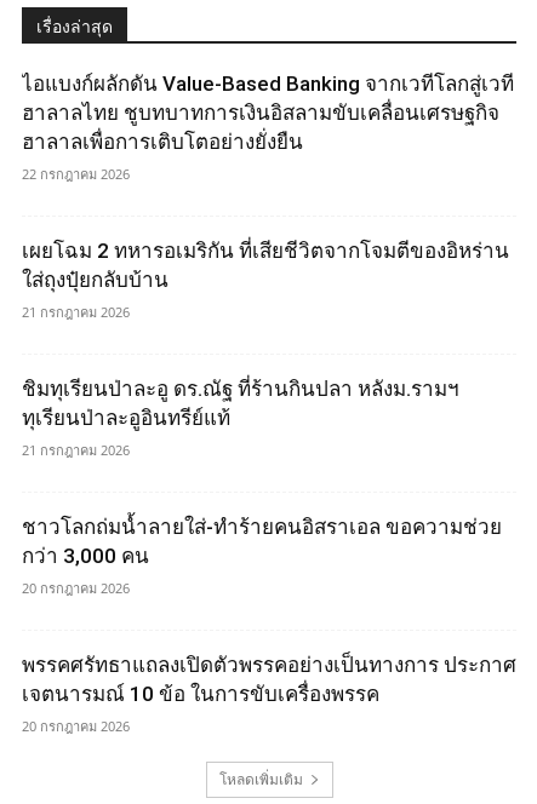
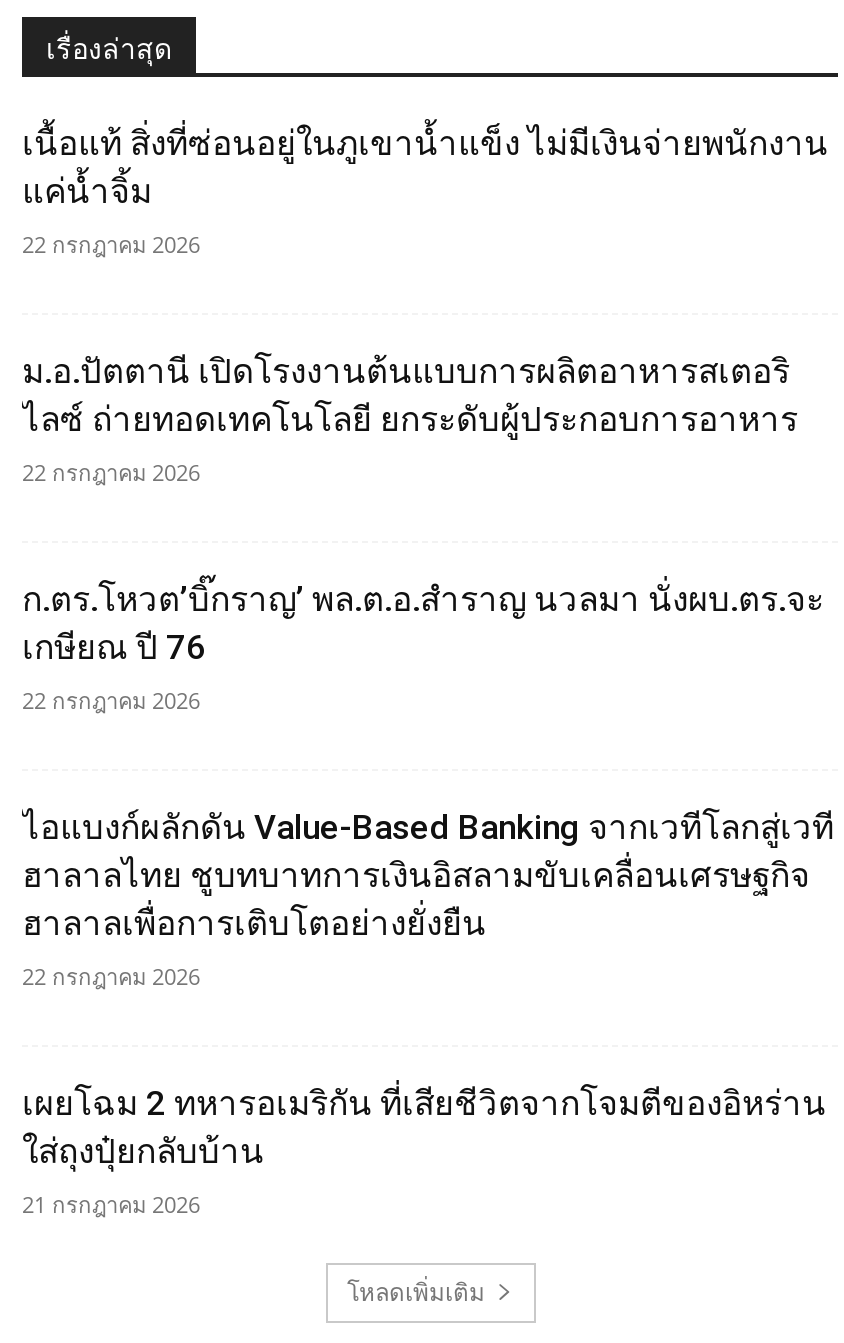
+ เนื้อแท้ สิ่งที่ซ่อนอยู่ในภูเขาน้ำแข็ง ไม่มีเงินจ่ายพนักงาน
+ แค่น้ำจิ้ม
+ 22 กรกฎาคม 2026
+ ม.อ.ปัตตานี เปิดโรงงานต้นแบบการผลิตอาหารสเตอริ
+ ไลซ์ ถ่ายทอดเทคโนโลยี ยกระดับผู้ประกอบการอาหาร
+ 22 กรกฎาคม 2026
+ ก.ตร.โหวต’บิ๊กราญ’ พล.ต.อ.สำราญ นวลมา นั่งผบ.ตร.จะ
+ เกษียณ ปี 76
+ 22 กรกฎาคม 2026

moved down: ไอแบงก์ผลักดัน Value-Based Banking จากเวทีโลกสู่เวที | ฮาลาลไทย ชูบทบาทการเงินอิสลามขับเคลื่อนเศรษฐกิจ | ฮาลาลเพื่อการเติบโตอย่างยั่งยืน | 22 กรกฎาคม 2026 | เผยโฉม 2 ทหารอเมริกัน ที่เสียชีวิตจากโจมตีของอิหร่าน | ใส่ถุงปุ๋ยกลับบ้าน | 21 กรกฎาคม 2026

- ชิมทุเรียนป่าละอู ดร.ณัฐ ที่ร้านกินปลา หลังม.รามฯ
- ทุเรียนป่าละอูอินทรีย์แท้
- 21 กรกฎาคม 2026
- ชาวโลกถ่มน้ำลายใส่-ทำร้ายคนอิสราเอล ขอความช่วย
- กว่า 3,000 คน
- 20 กรกฎาคม 2026
- พรรคศรัทธาแถลงเปิดตัวพรรคอย่างเป็นทางการ ประกาศ
- เจตนารมณ์ 10 ข้อ ในการขับเครื่องพรรค
- 20 กรกฎาคม 2026
